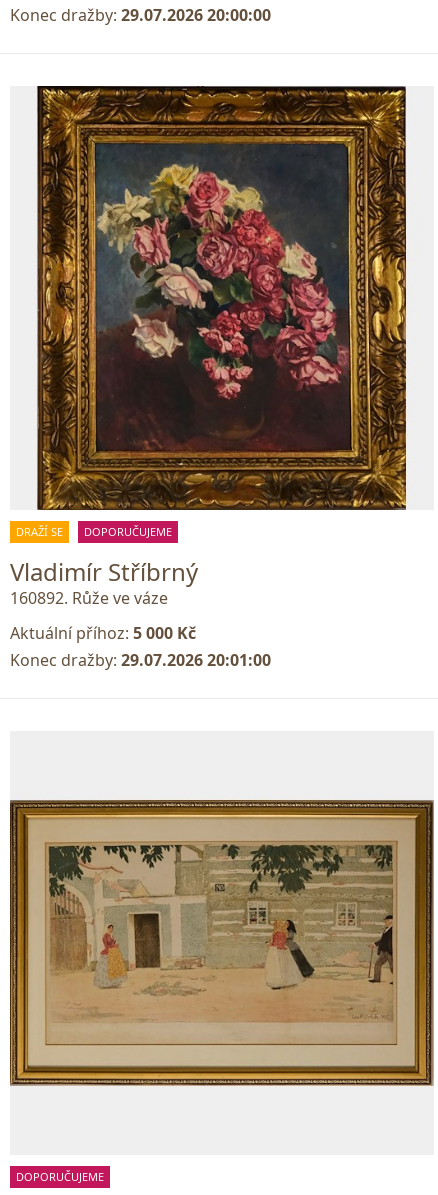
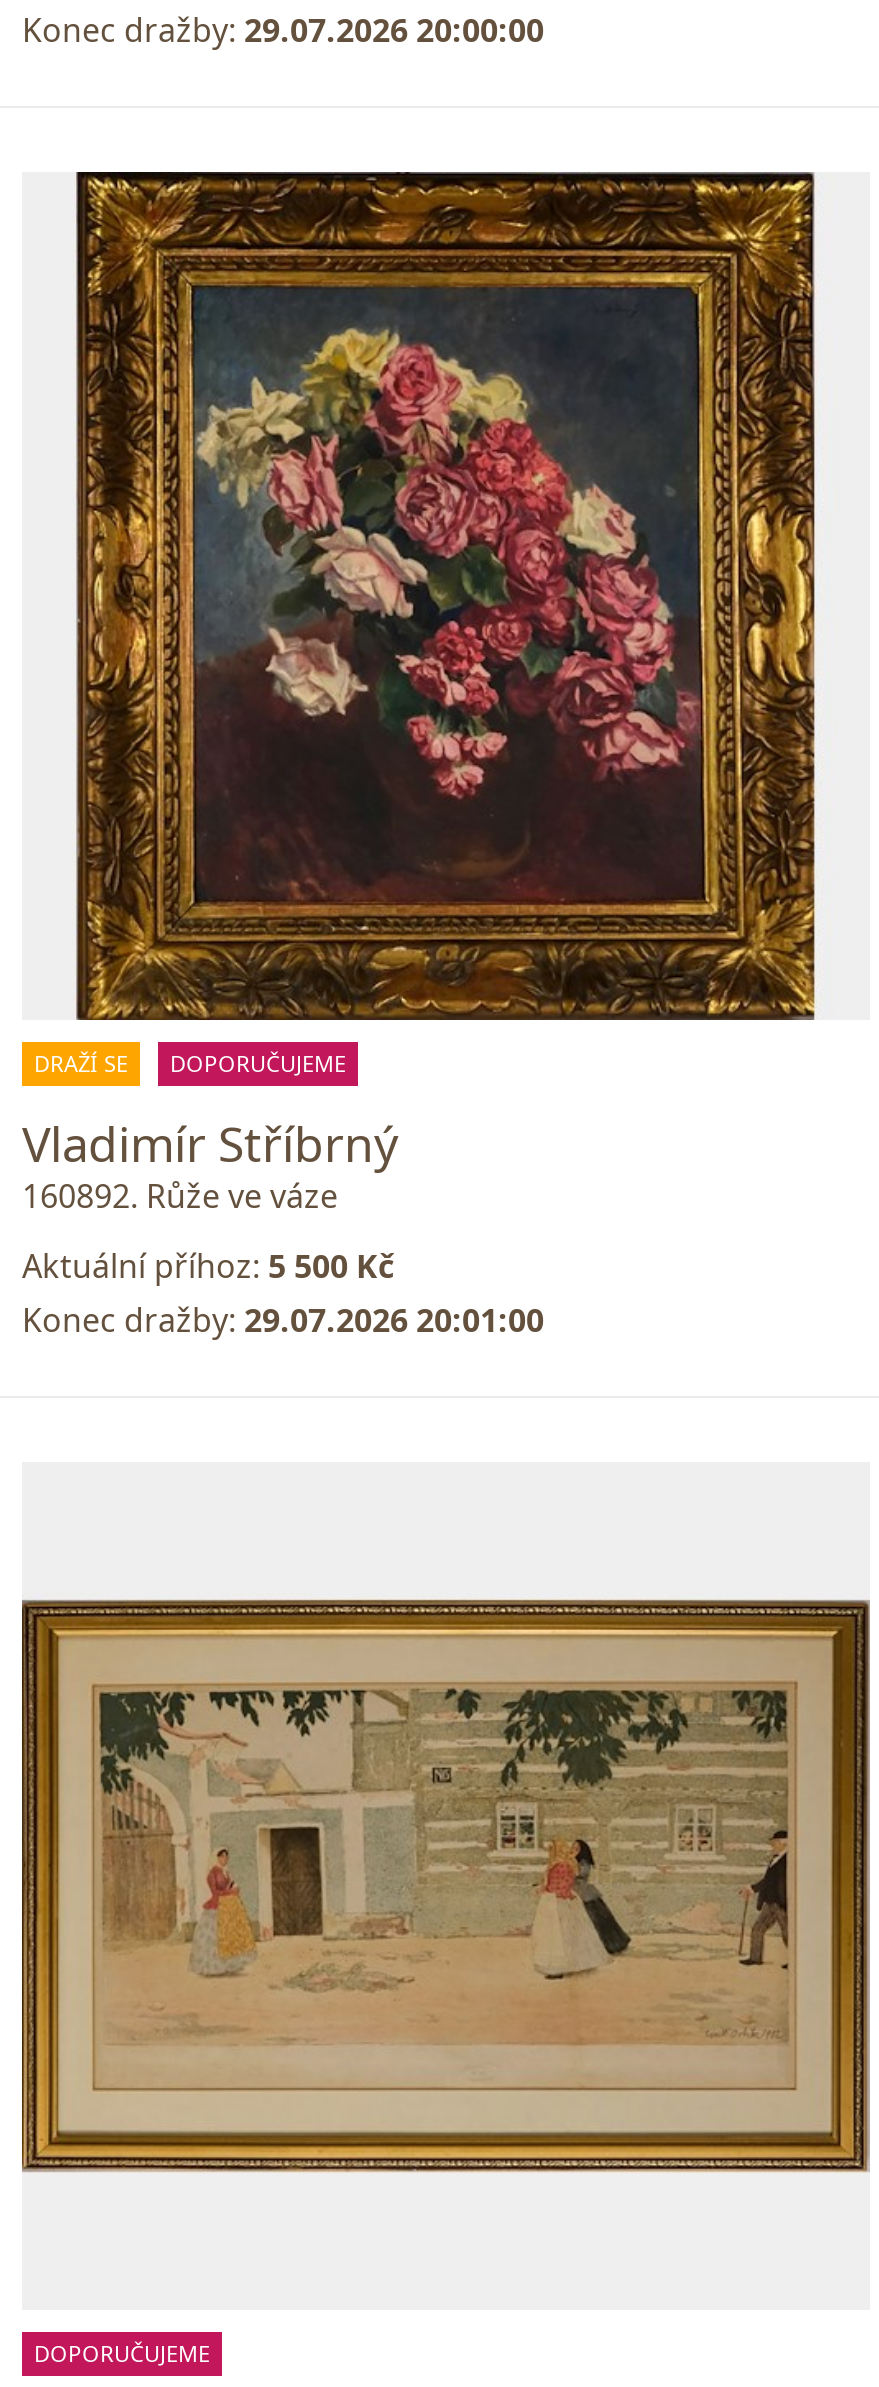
- Aktuální příhoz: 5 000 Kč
+ Aktuální příhoz: 5 500 Kč
